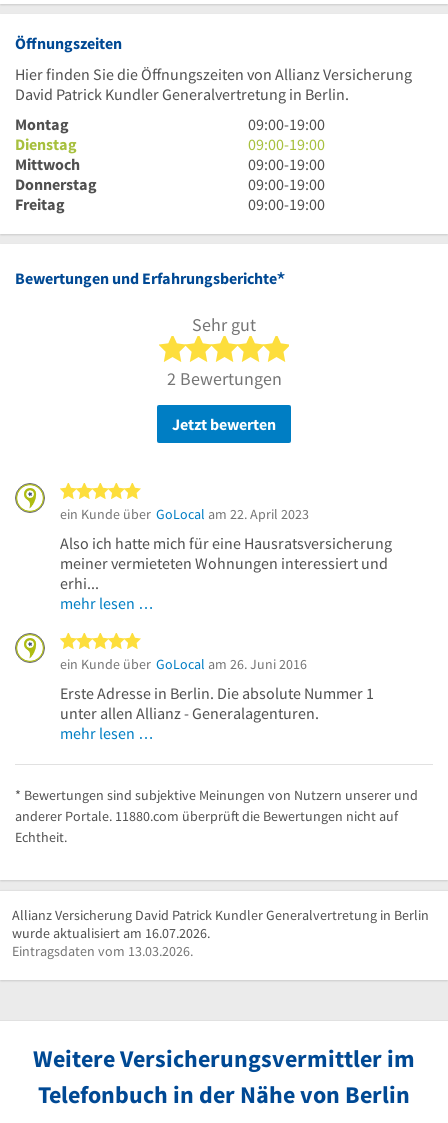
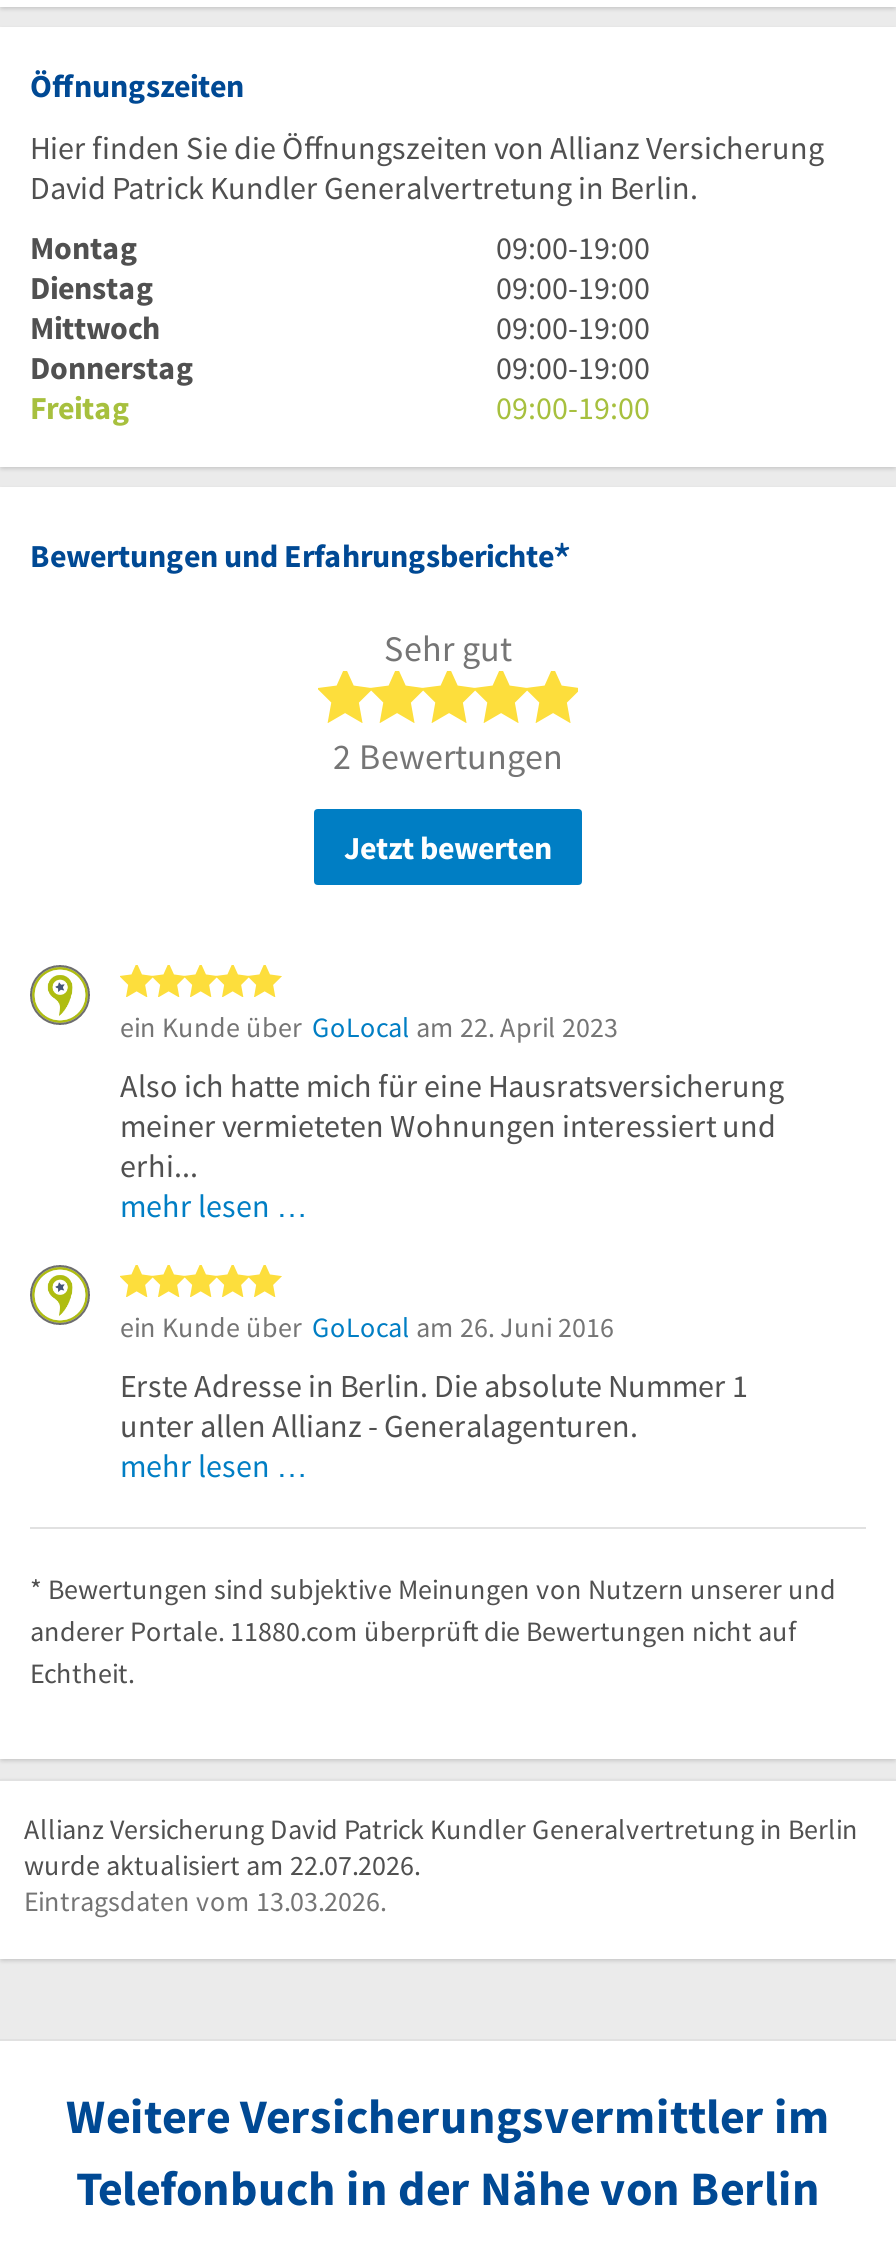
- wurde aktualisiert am 16.07.2026.
+ wurde aktualisiert am 22.07.2026.
